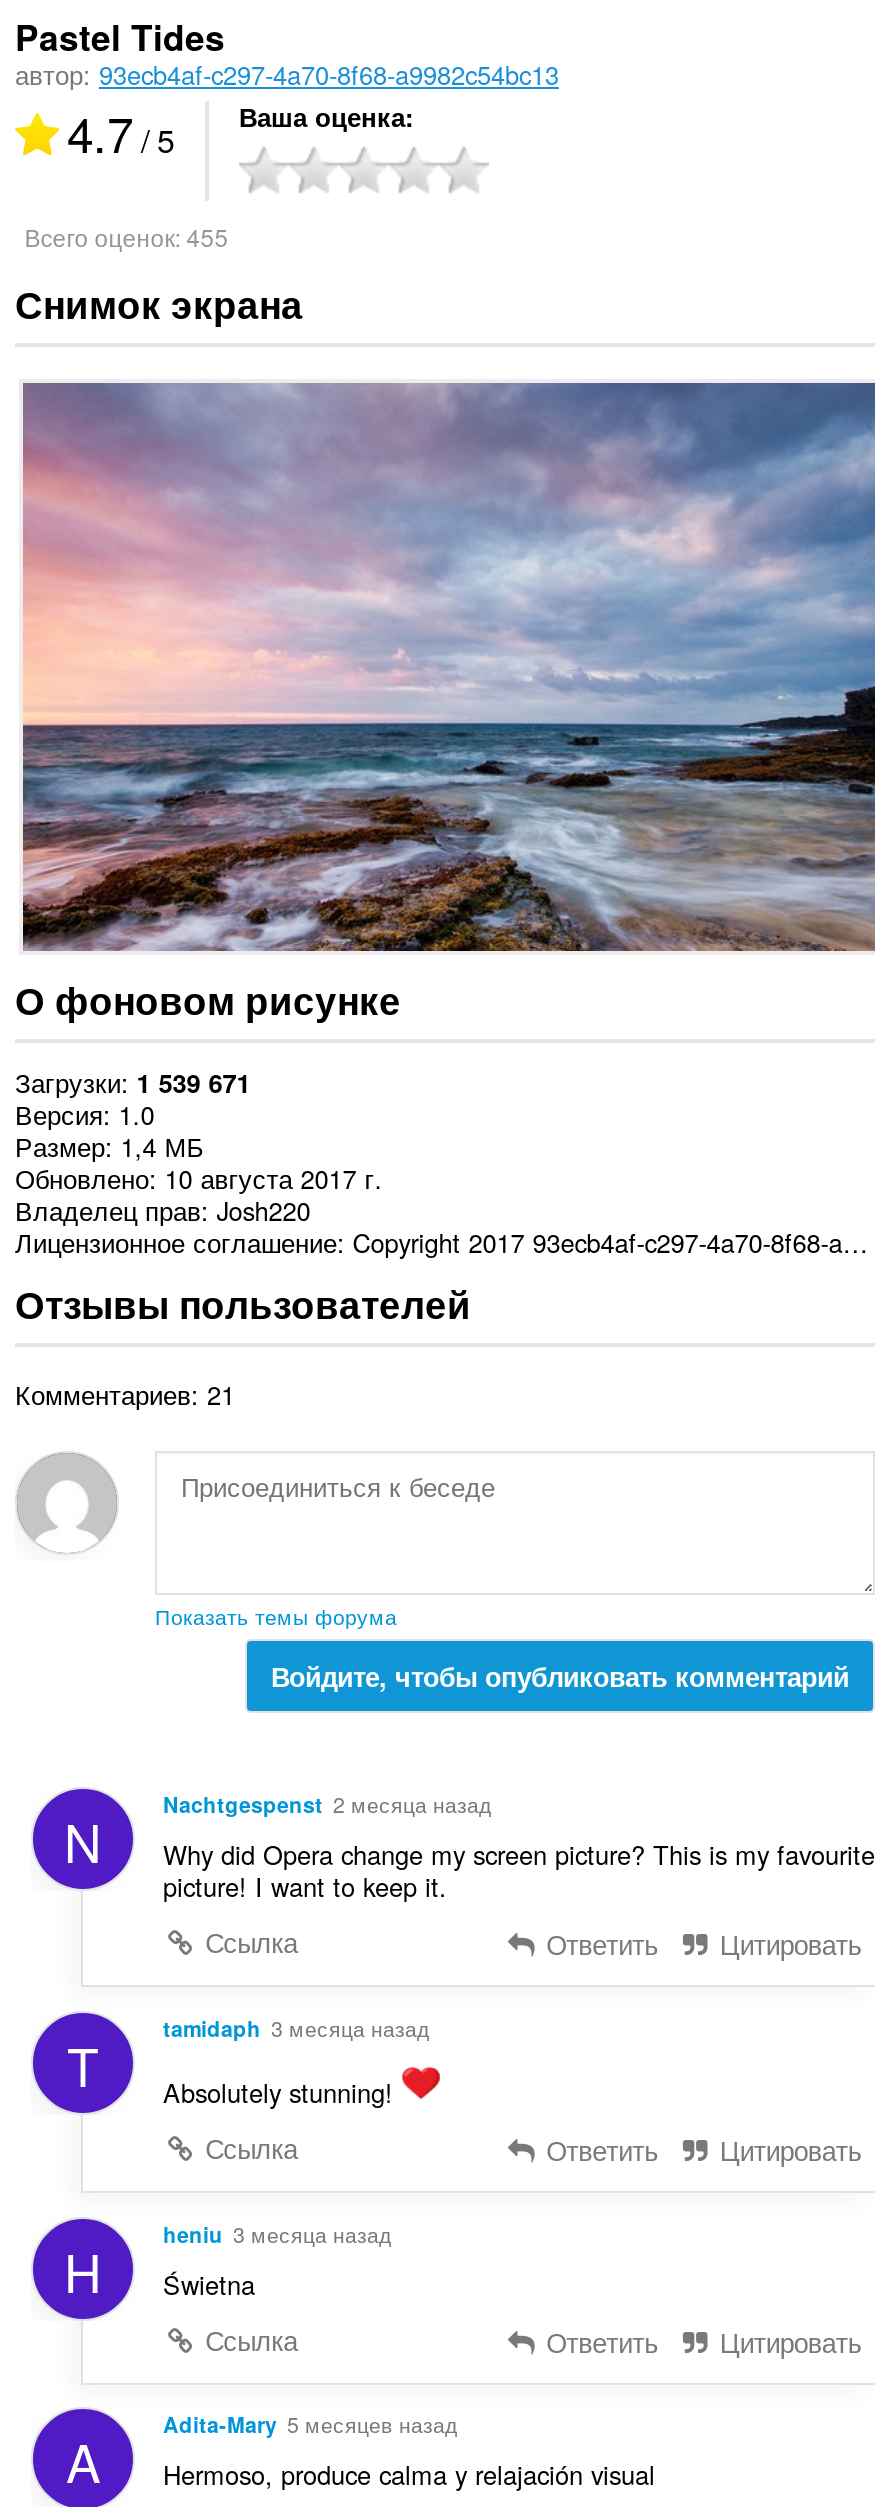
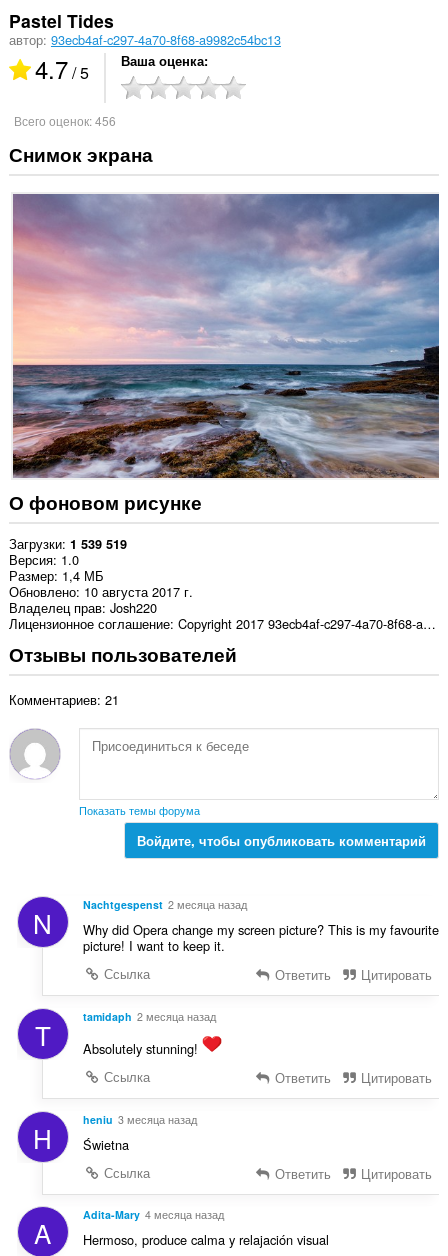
- Всего оценок: 455
+ Всего оценок: 456

- Загрузки 1 539 671
+ Загрузки 1 539 519

- tamidaph 3 месяца назад
+ tamidaph 2 месяца назад

- Adita-Mary 5 месяцев назад
+ Adita-Mary 4 месяца назад
